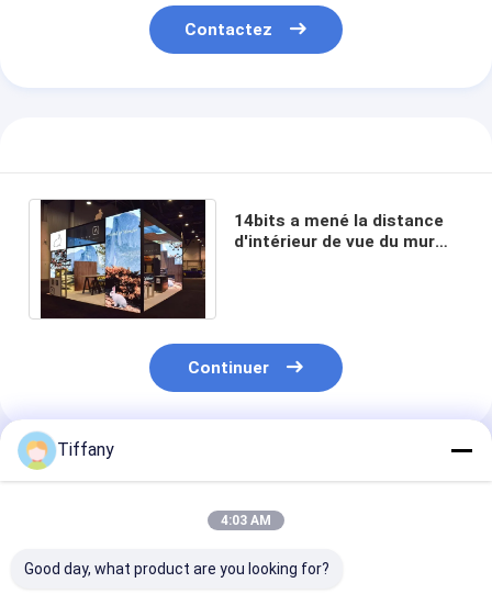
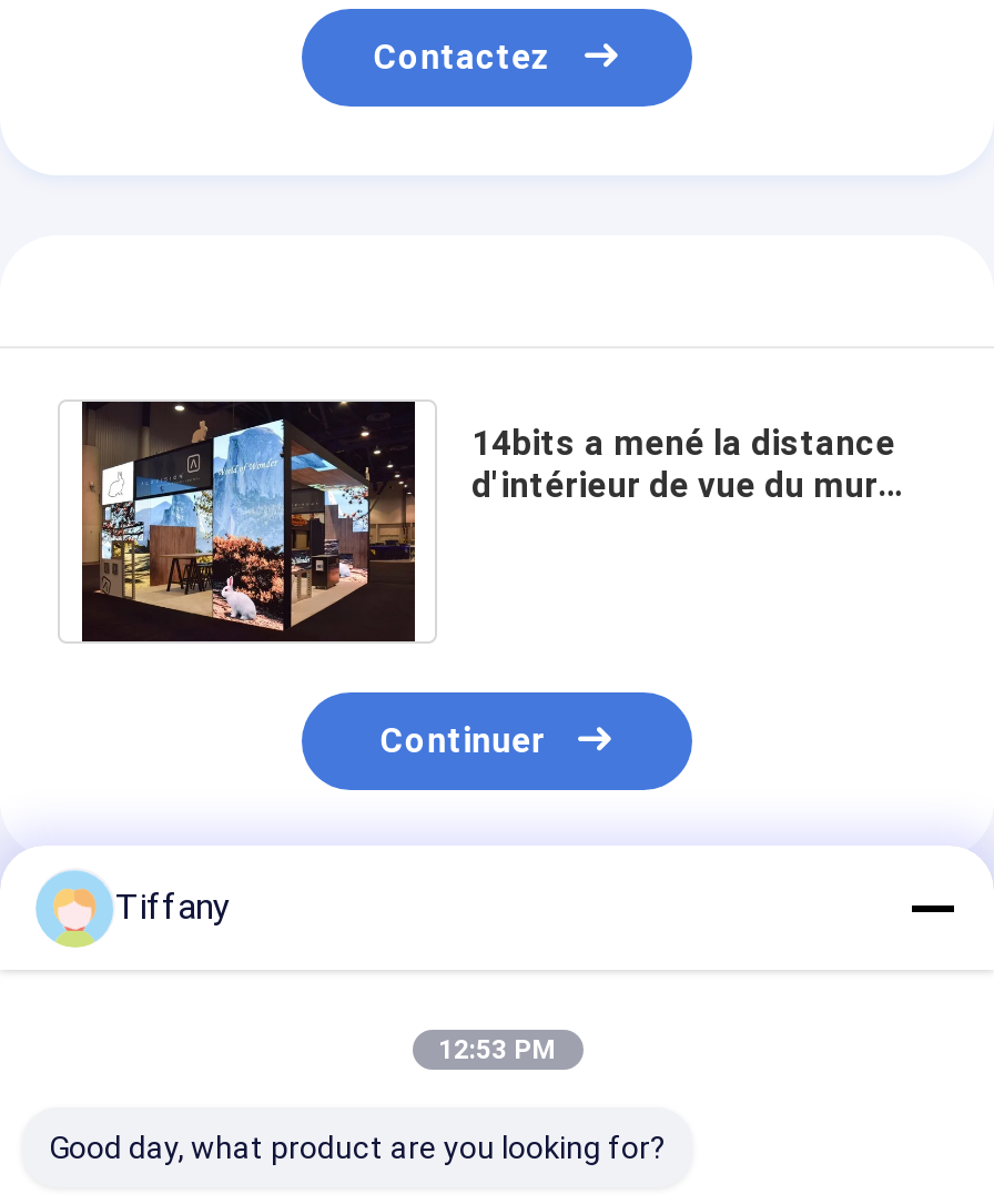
- 4:03 AM
+ 12:53 PM
